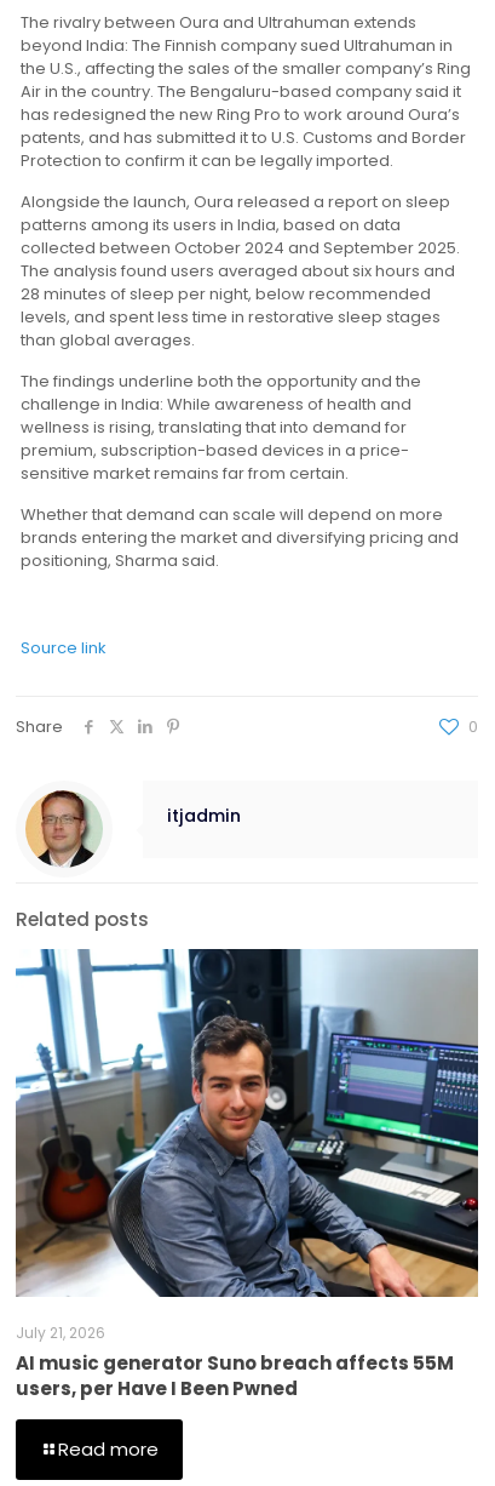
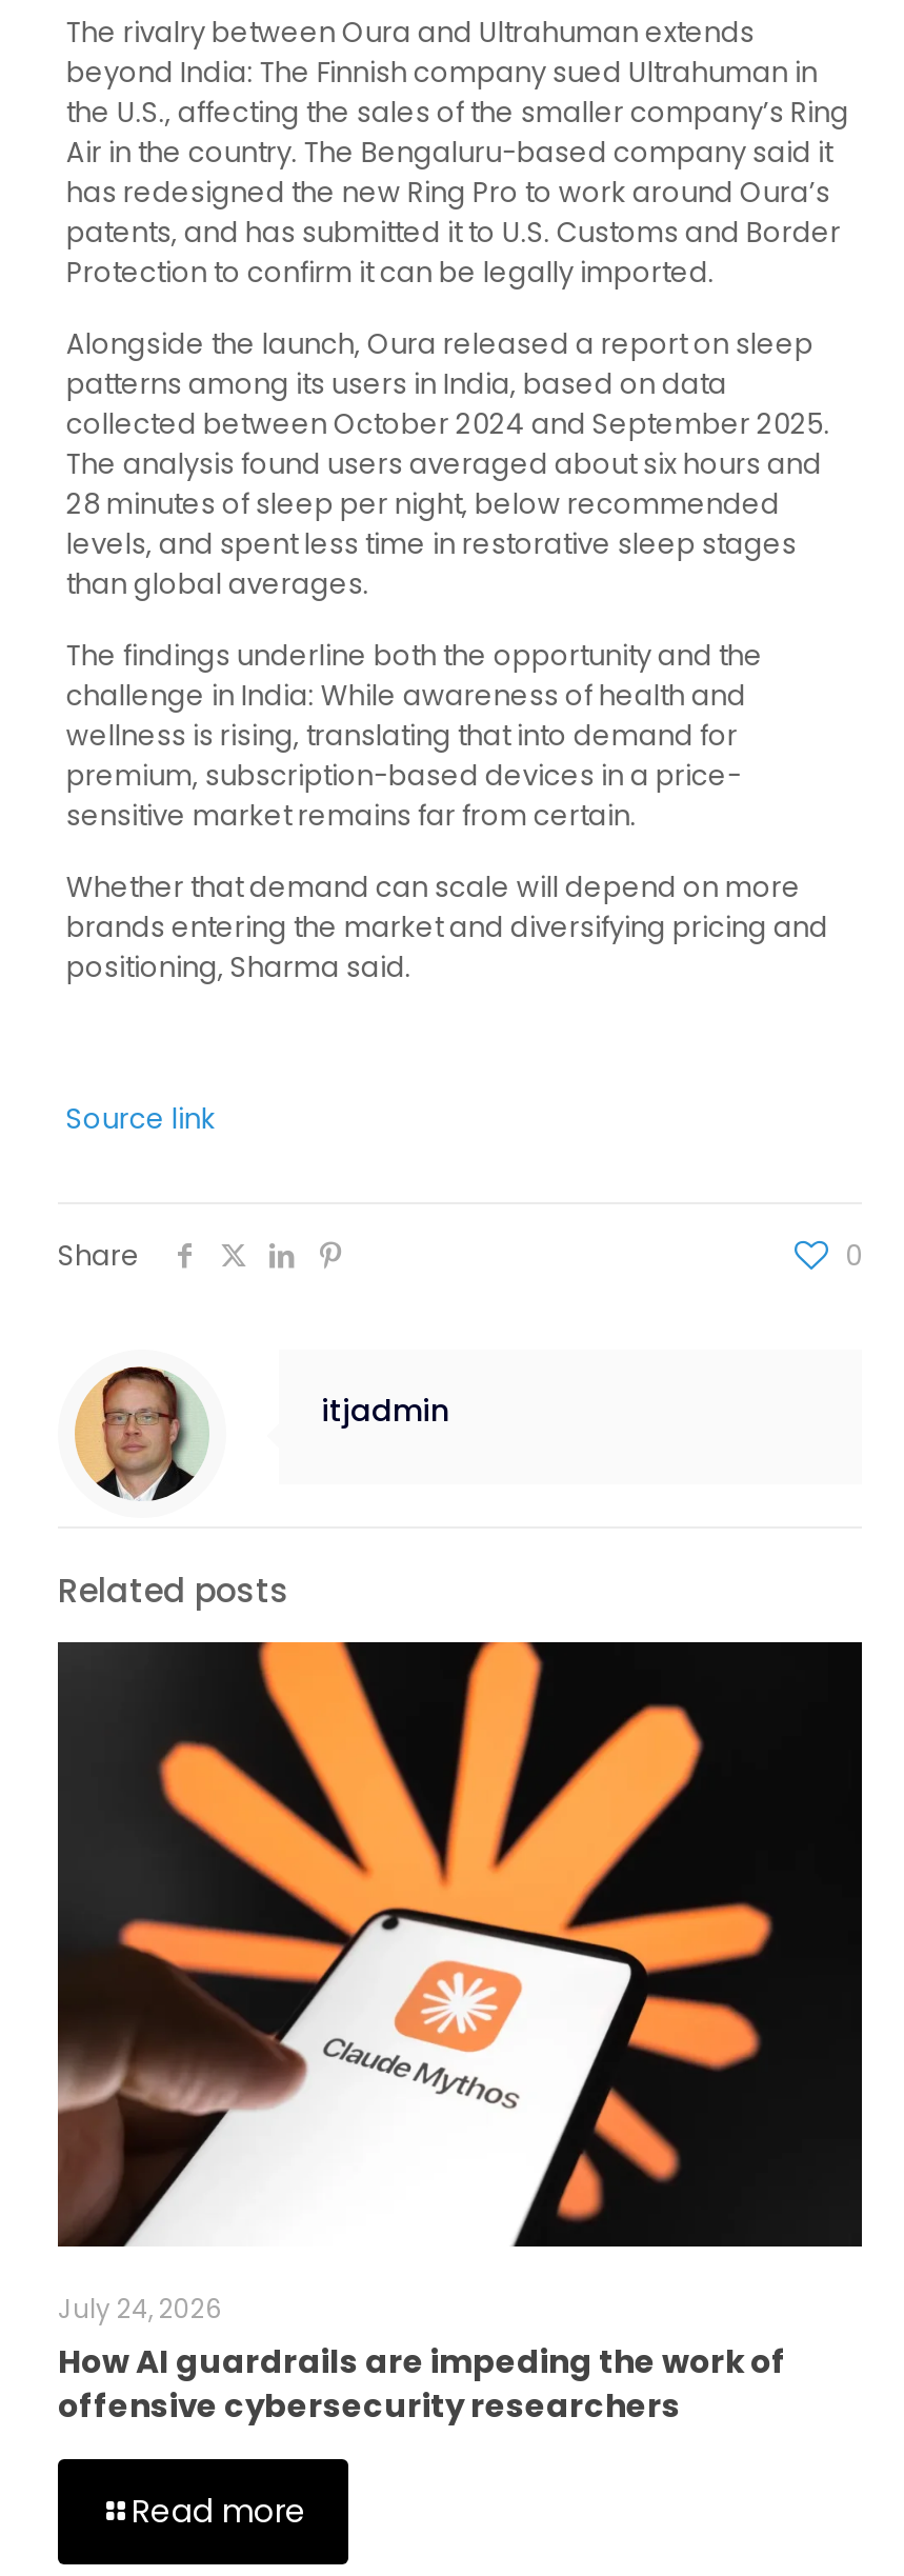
- [image]
- July 21, 2026
- AI music generator Suno breach affects 55M
- users, per Have I Been Pwned
+ [image]
+ July 24, 2026
+ How AI guardrails are impeding the work of
+ offensive cybersecurity researchers
